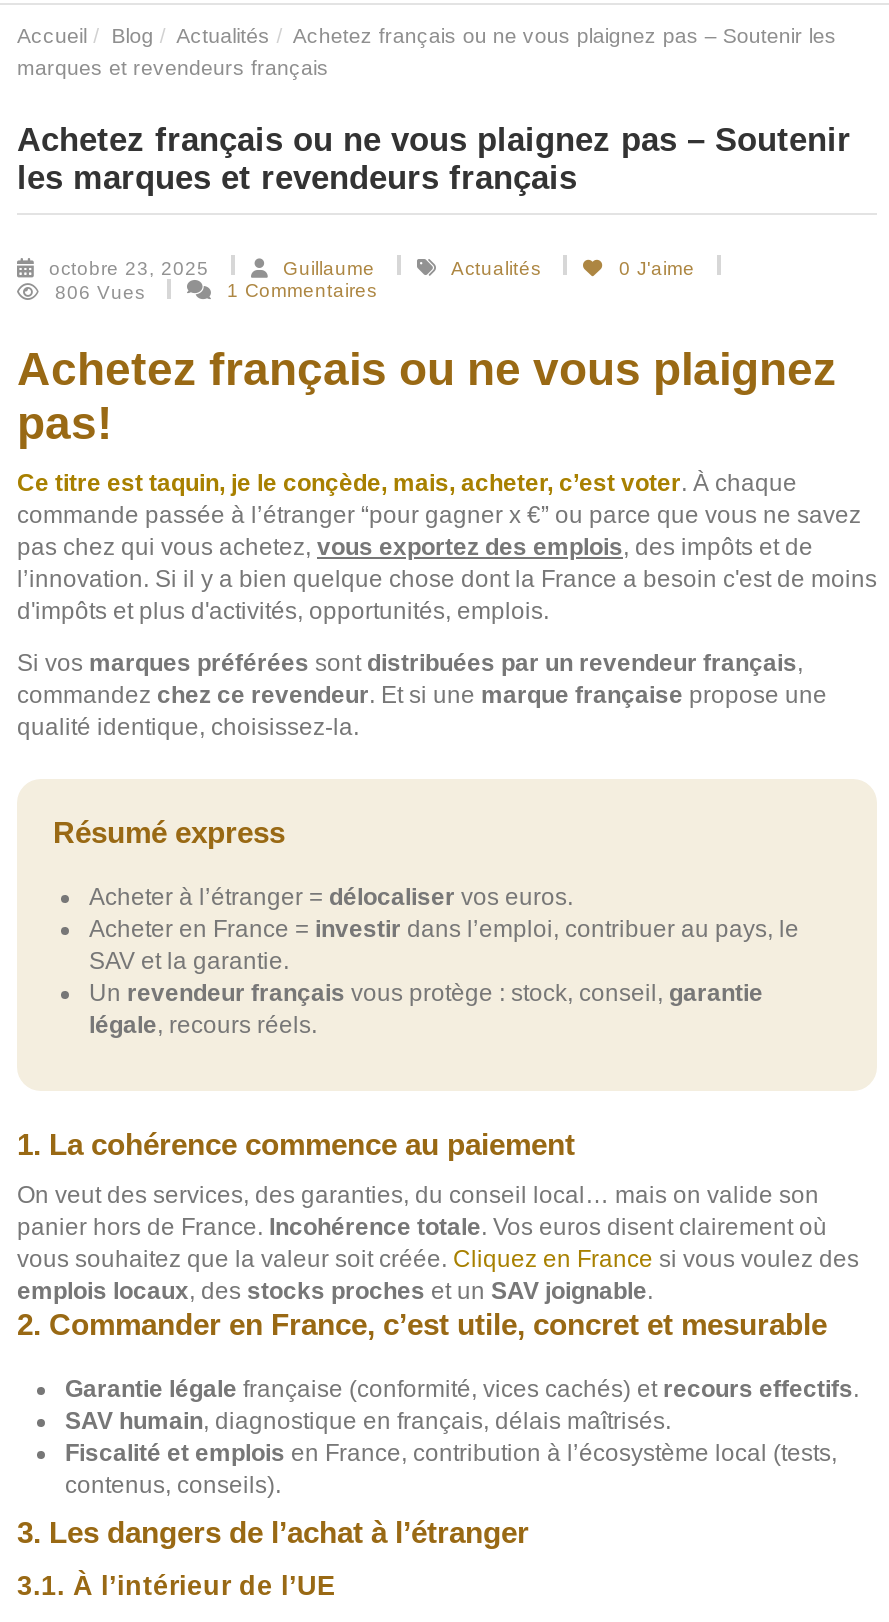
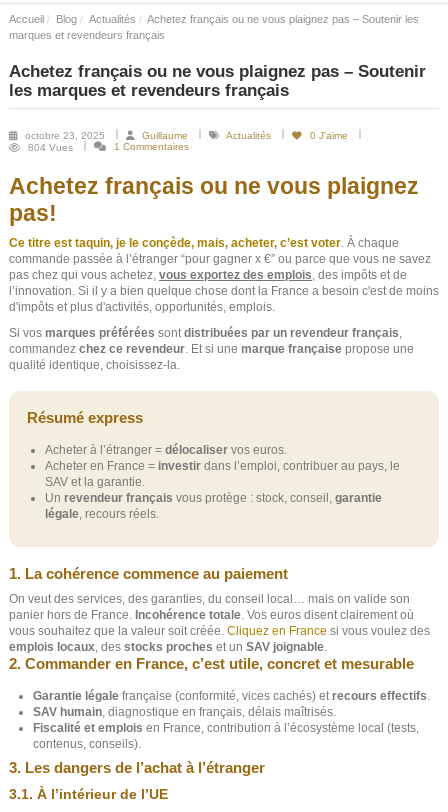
- 806 Vues
+ 804 Vues
